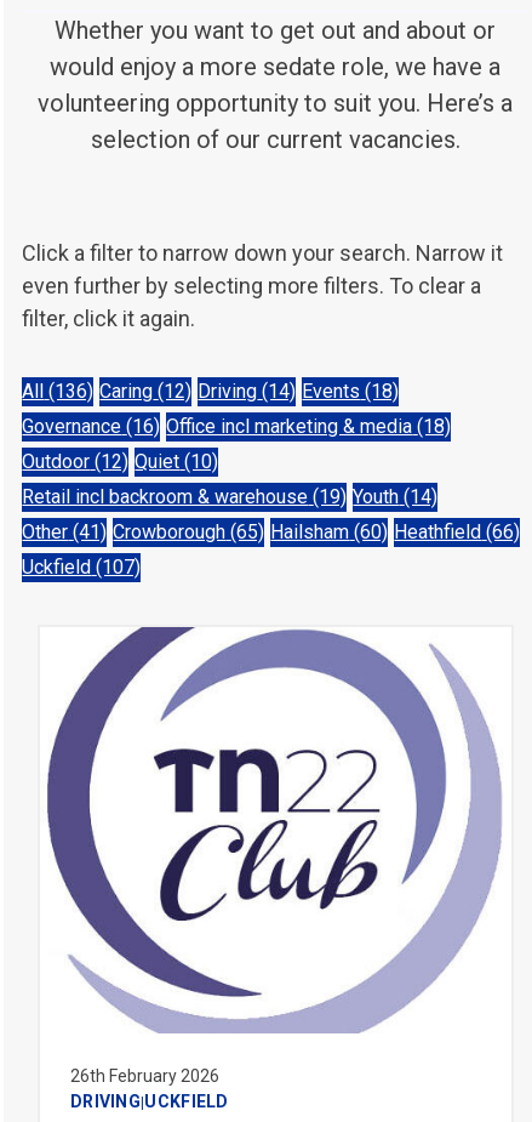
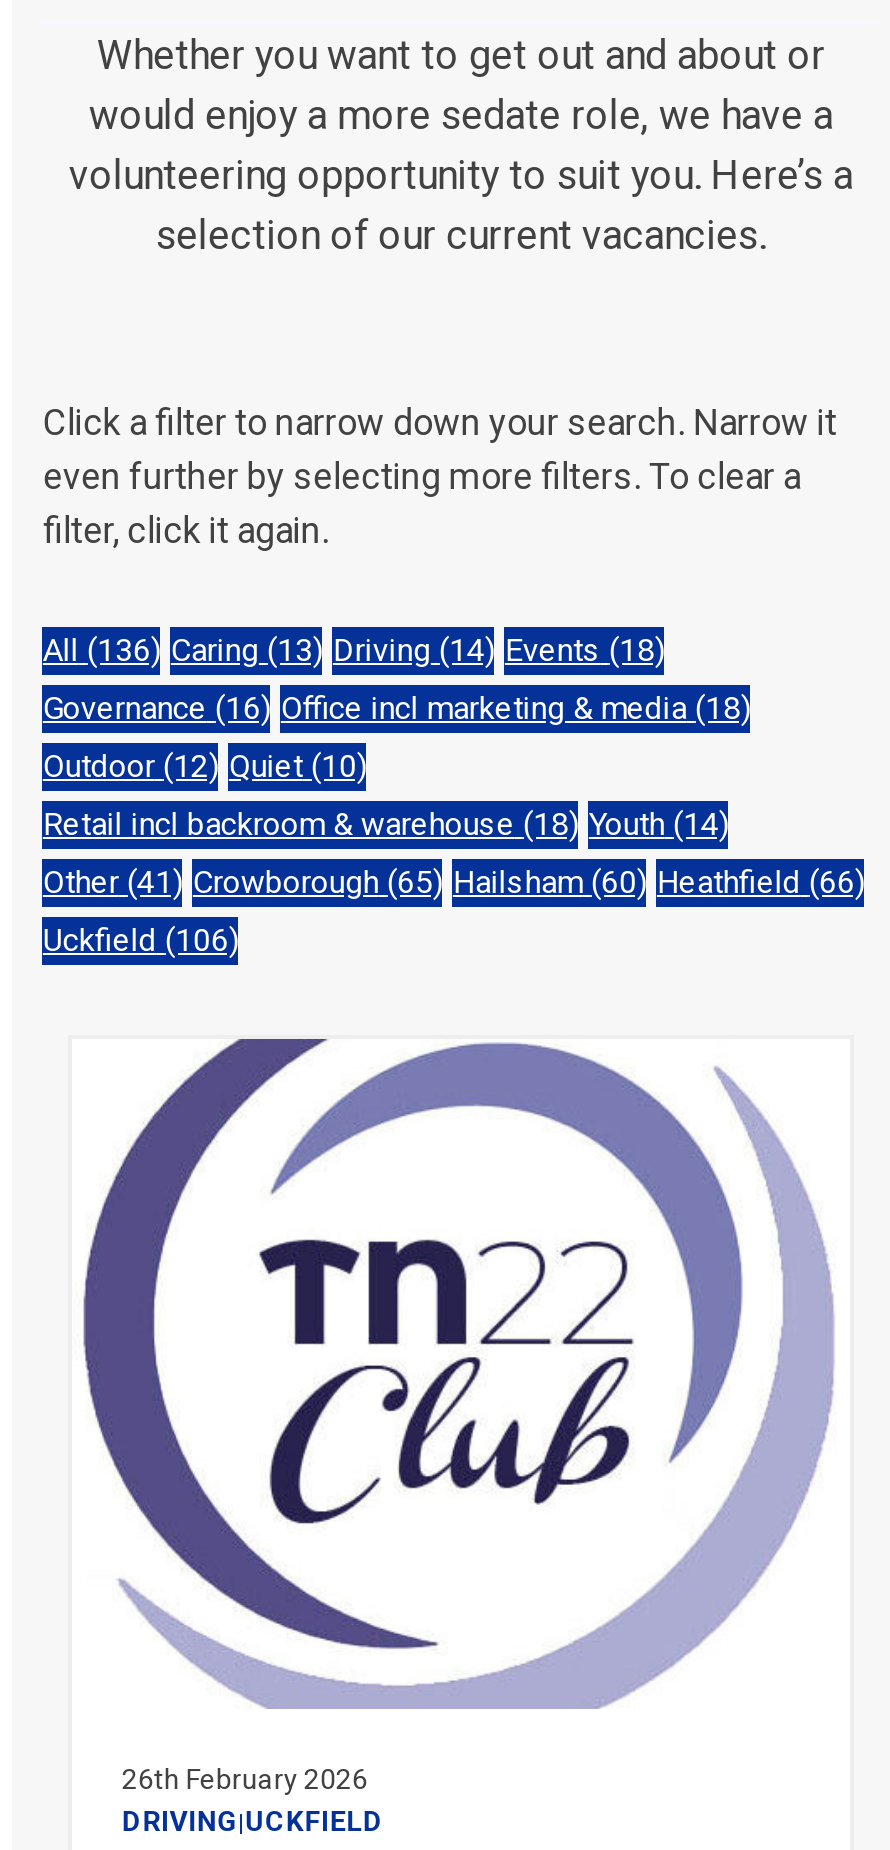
- All (136) Caring (12) Driving (14) Events (18)
+ All (136) Caring (13) Driving (14) Events (18)

- Retail incl backroom & warehouse (19) Youth (14)
+ Retail incl backroom & warehouse (18) Youth (14)

- Uckfield (107)
+ Uckfield (106)
